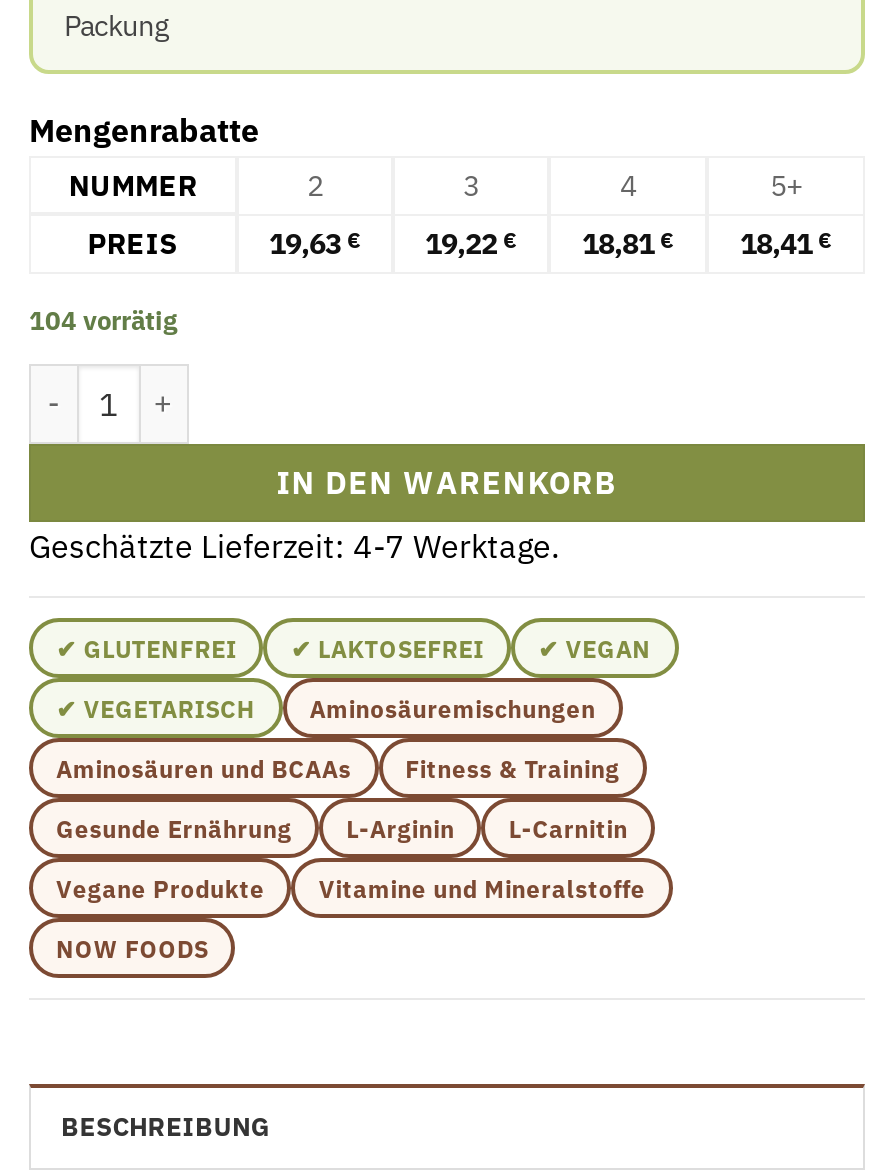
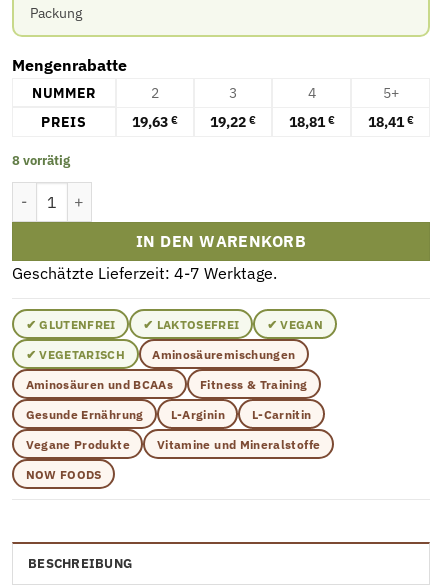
- 104 vorrätig
+ 8 vorrätig
